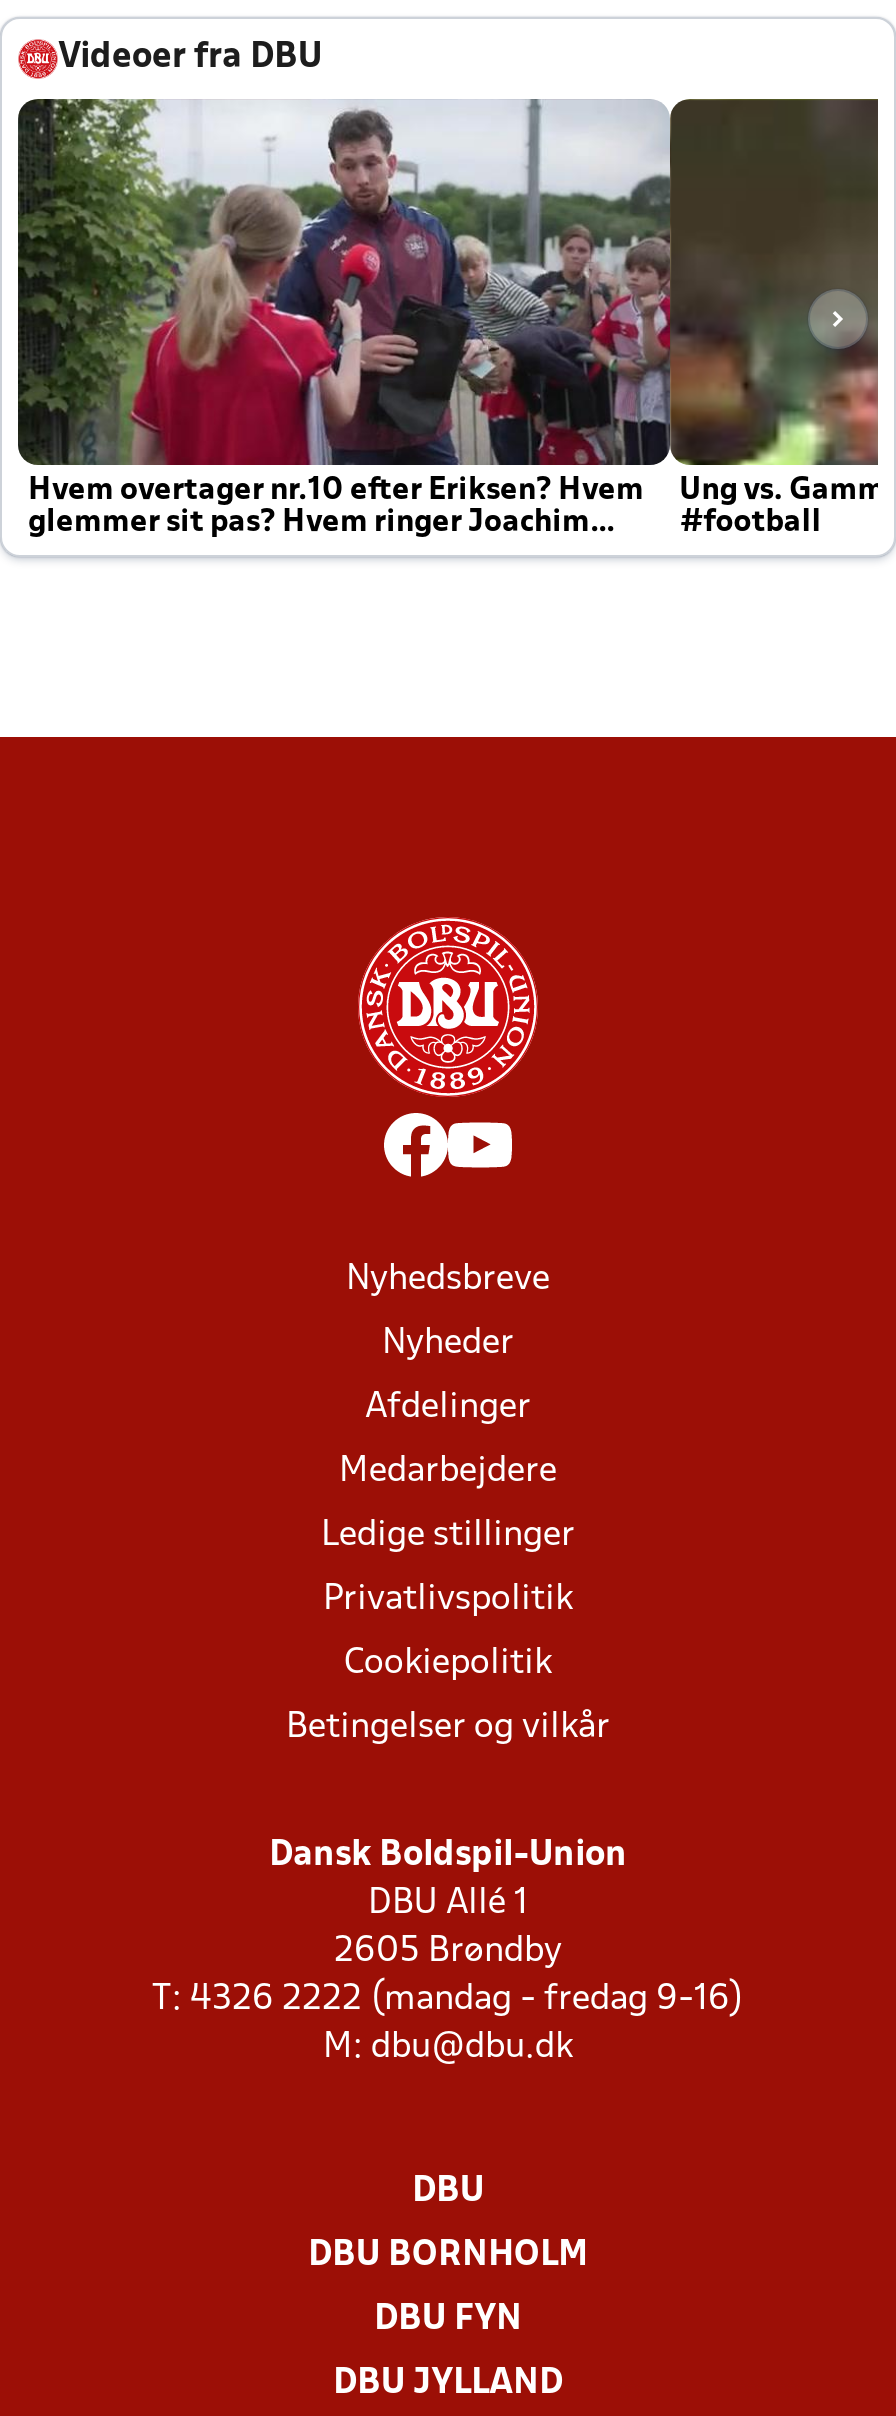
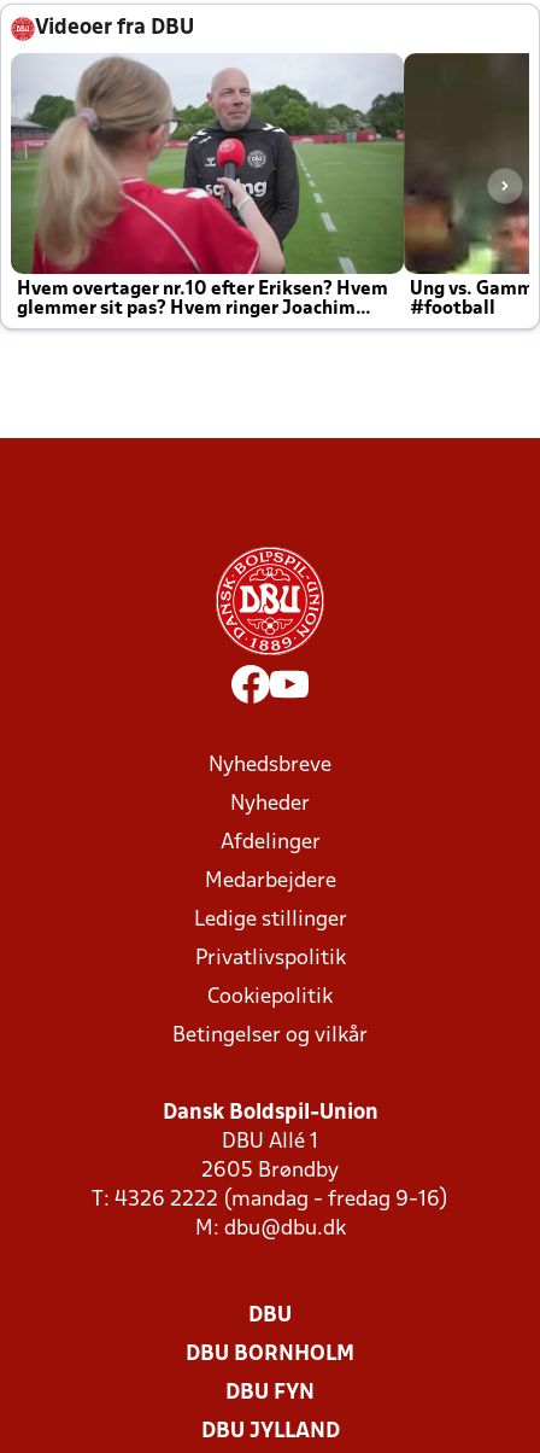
- [image]
+ [image]
